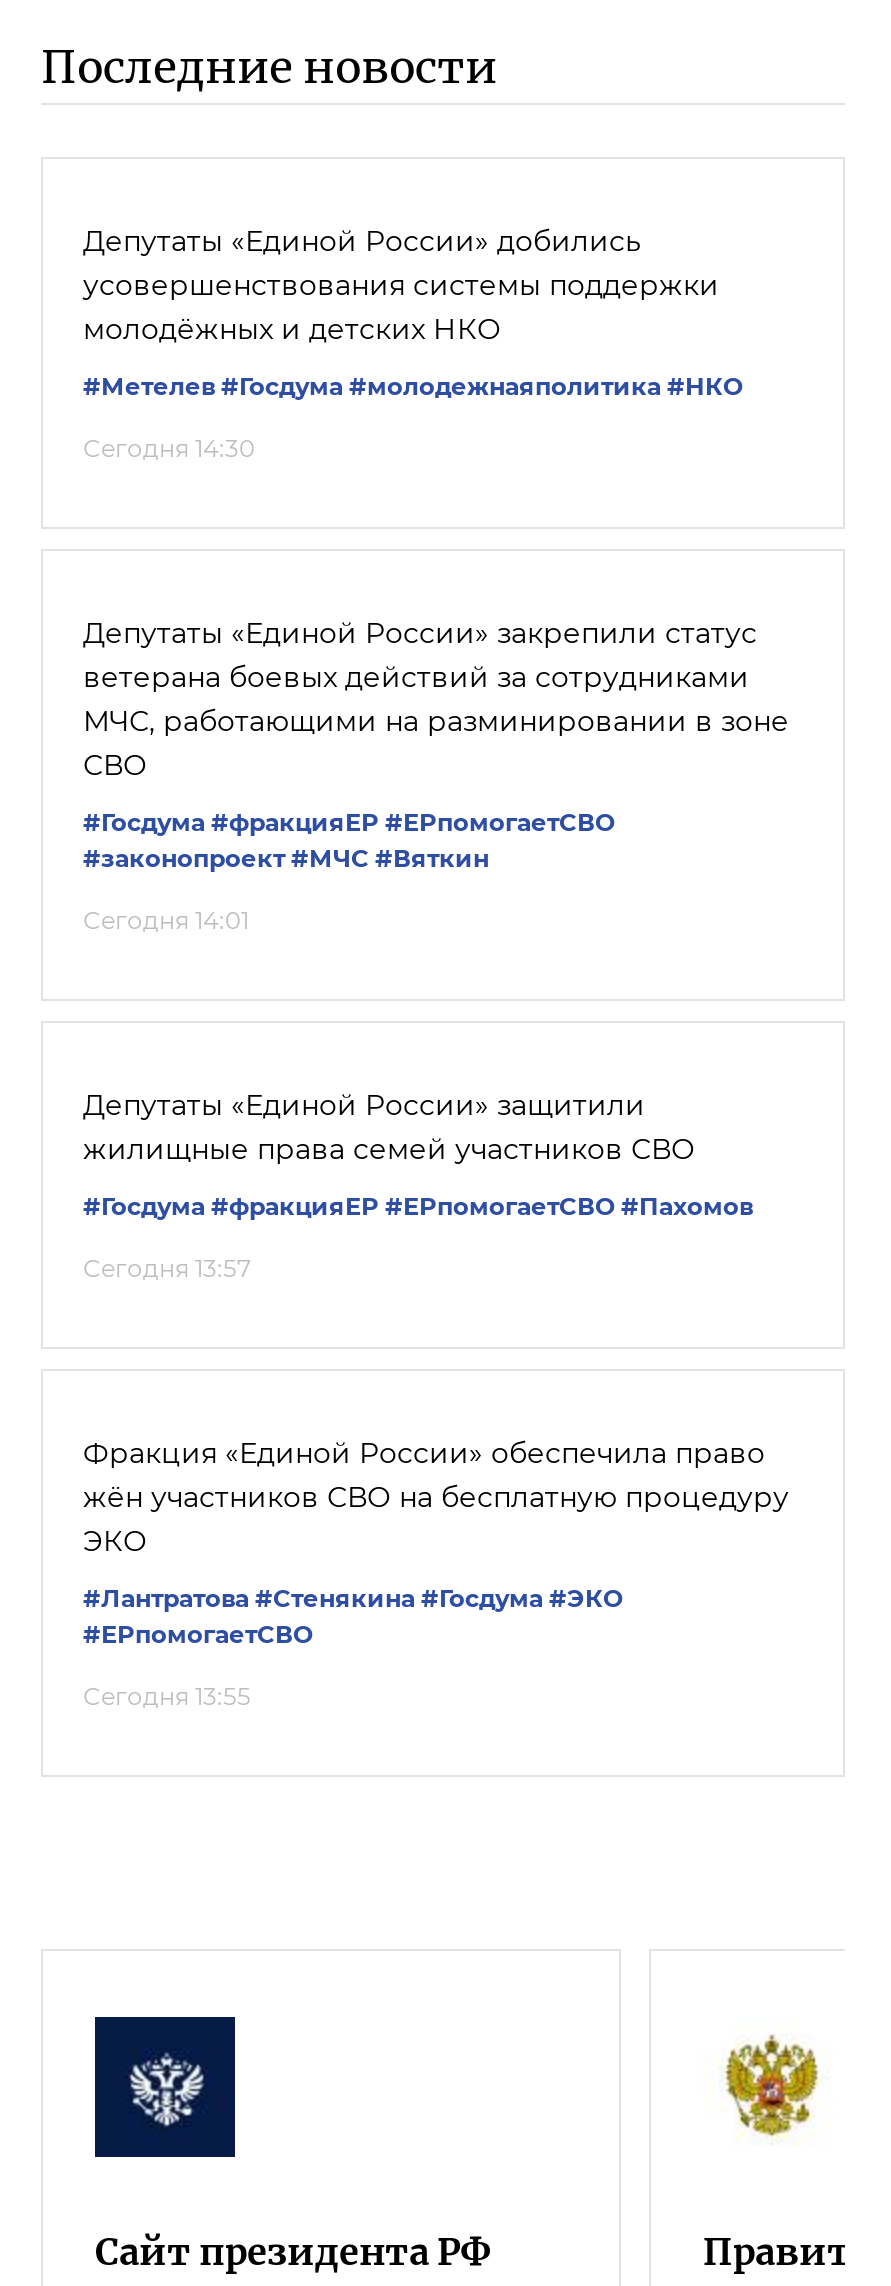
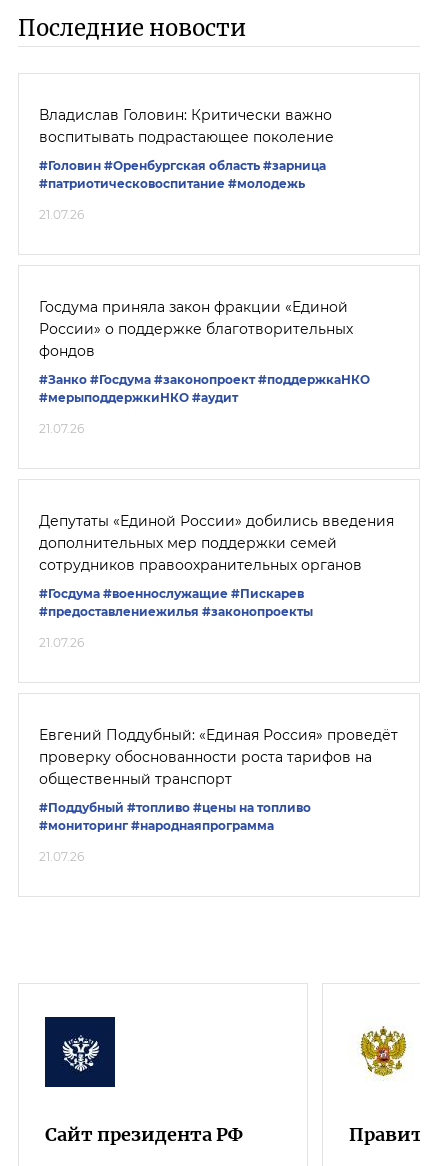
- Депутаты «Единой России» добились
- усовершенствования системы поддержки
- молодёжных и детских НКО
+ Владислав Головин: Критически важно
+ воспитывать подрастающее поколение

- #Метелев #Госдума #молодежнаяполитика #НКО
+ #Головин #Оренбургская область #зарница
+ #патриотическовоспитание #молодежь

- Сегодня 14:30
+ 21.07.26

- Депутаты «Единой России» закрепили статус
- ветерана боевых действий за сотрудниками
- МЧС, работающими на разминировании в зоне
- СВО
+ Госдума приняла закон фракции «Единой
+ России» о поддержке благотворительных
+ фондов

- #Госдума #фракцияЕР #ЕРпомогаетСВО
- #законопроект #МЧС #Вяткин
+ #Занко #Госдума #законопроект #поддержкаНКО
+ #мерыподдержкиНКО #аудит

- Сегодня 14:01
+ 21.07.26

- Депутаты «Единой России» защитили
- жилищные права семей участников СВО
+ Депутаты «Единой России» добились введения
+ дополнительных мер поддержки семей
+ сотрудников правоохранительных органов

- #Госдума #фракцияЕР #ЕРпомогаетСВО #Пахомов
+ #Госдума #военнослужащие #Пискарев
+ #предоставлениежилья #законопроекты

- Сегодня 13:57
+ 21.07.26

- Фракция «Единой России» обеспечила право
- жён участников СВО на бесплатную процедуру
- ЭКО
+ Евгений Поддубный: «Единая Россия» проведёт
+ проверку обоснованности роста тарифов на
+ общественный транспорт

- #Лантратова #Стенякина #Госдума #ЭКО
- #ЕРпомогаетСВО
+ #Поддубный #топливо #цены на топливо
+ #мониторинг #народнаяпрограмма

- Сегодня 13:55
+ 21.07.26
